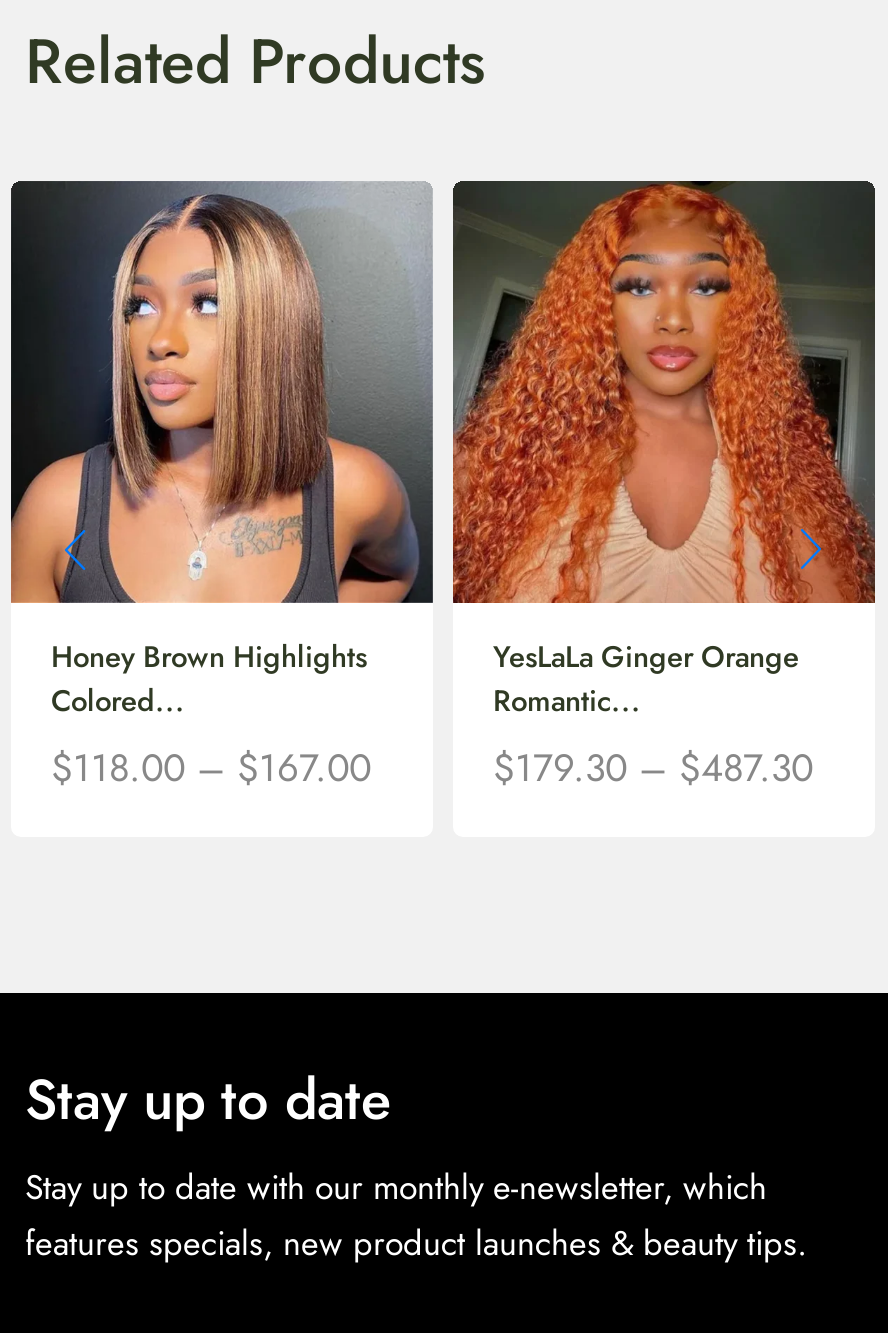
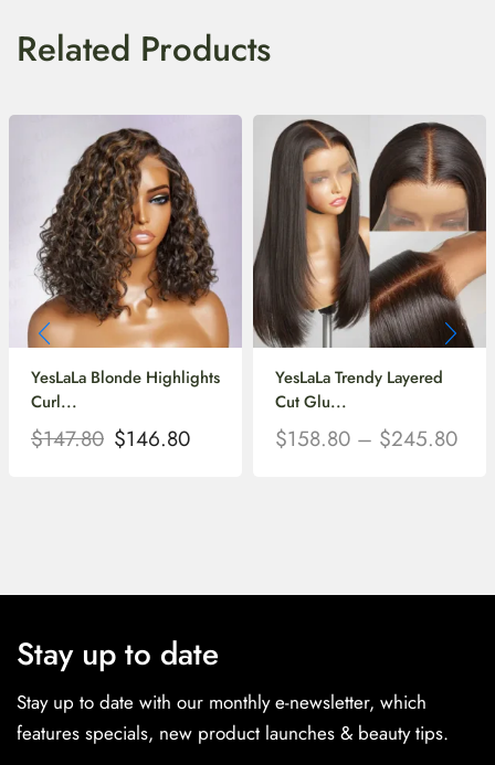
- [image]
- Honey Brown Highlights
- Colored...
- $118.00 – $167.00
+ [image]
+ YesLaLa Blonde Highlights
+ Curl...
+ $147.80 $146.80

- [image]
- YesLaLa Ginger Orange
- Romantic...
- $179.30 – $487.30
+ [image]
+ YesLaLa Trendy Layered
+ Cut Glu...
+ $158.80 – $245.80
